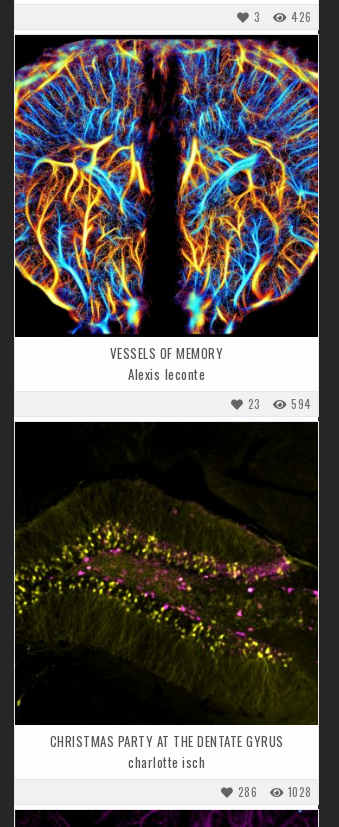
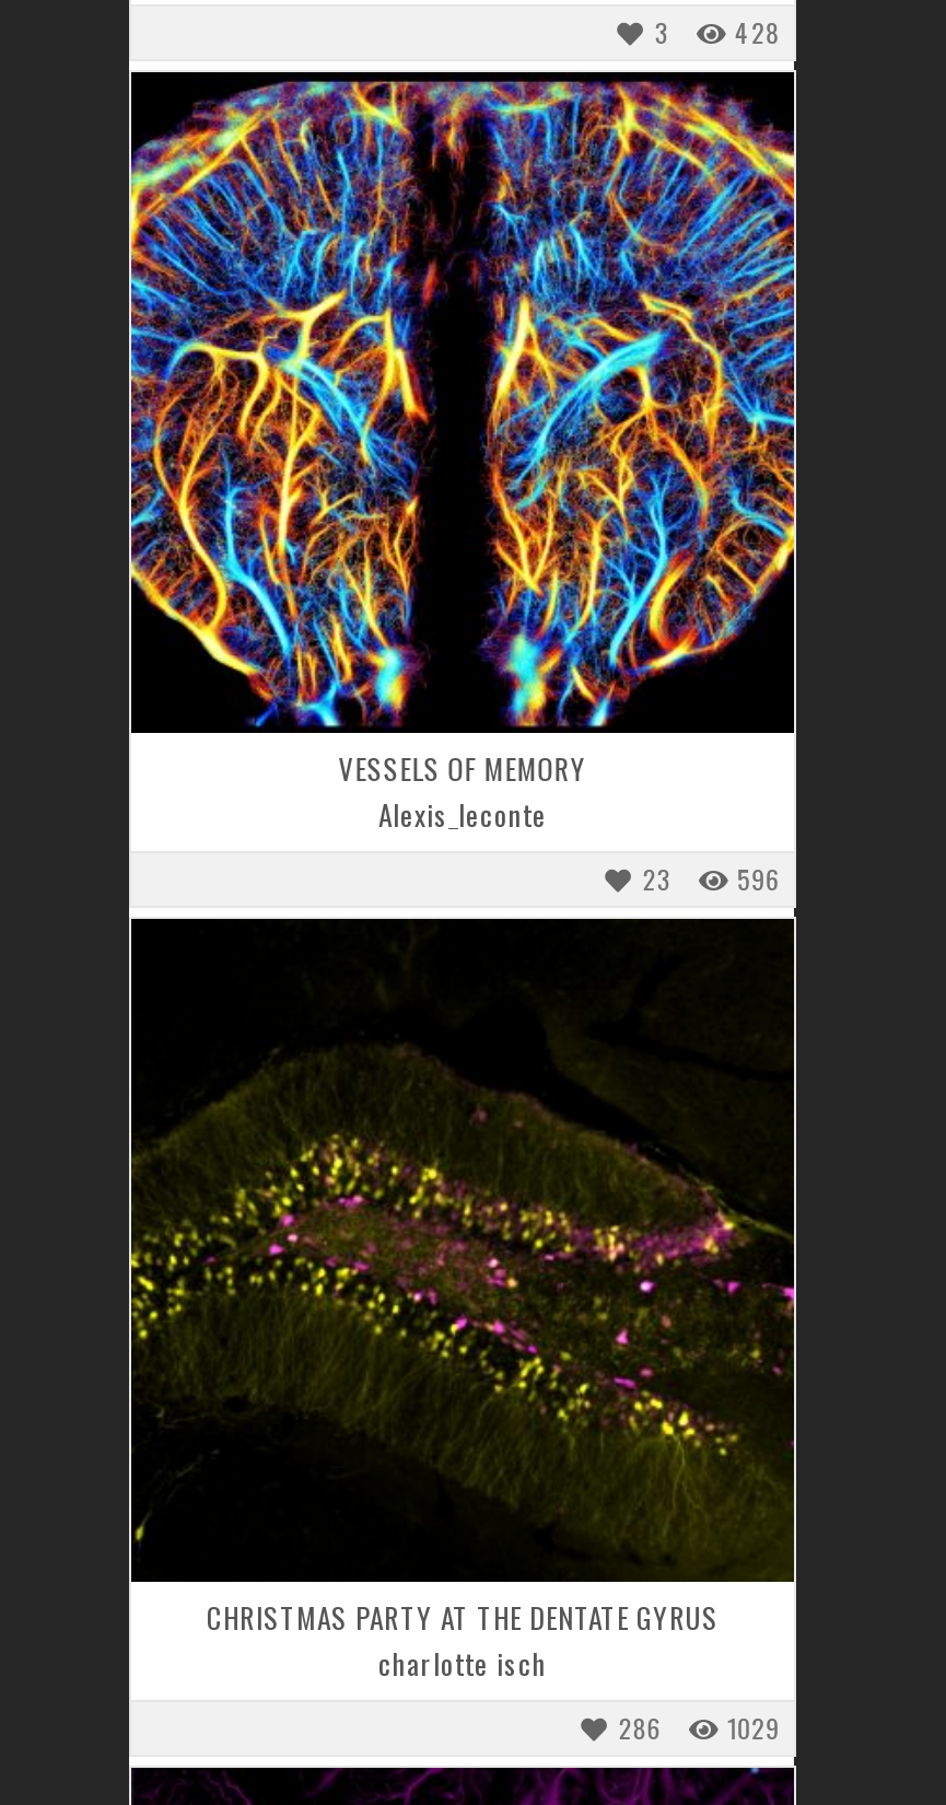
- 3 426
+ 3 428

- 23 594
+ 23 596

- 286 1028
+ 286 1029
